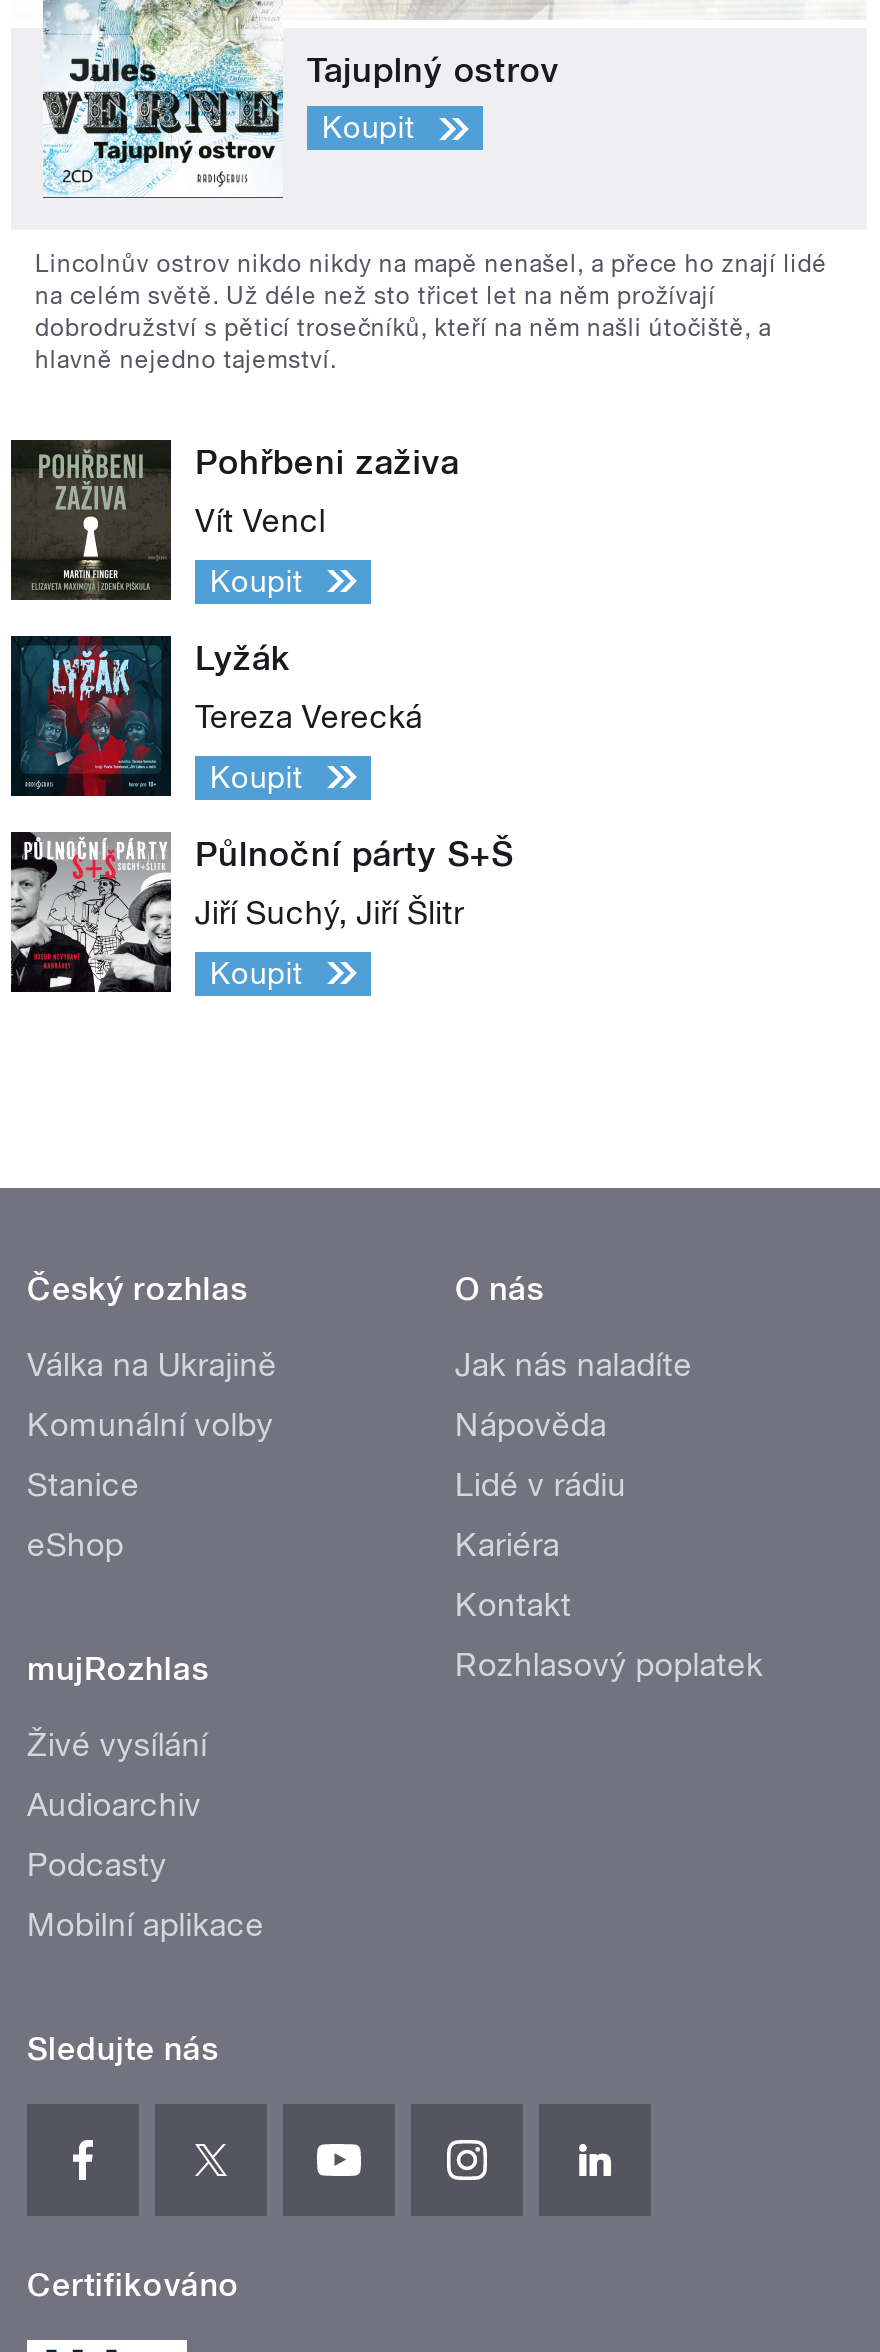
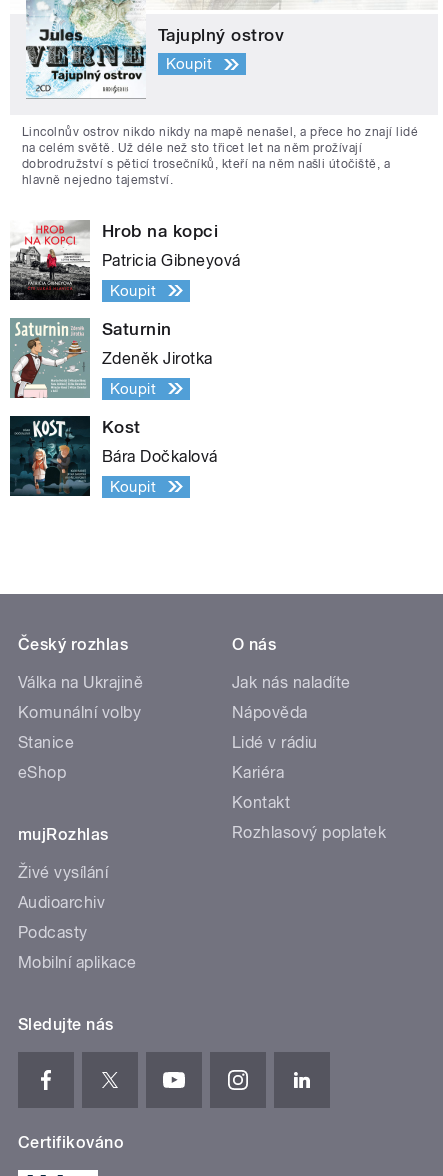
- [image]
- Pohřbeni zaživa
+ [image]
+ Hrob na kopci

- Vít Vencl
+ Patricia Gibneyová

- [image]
- Lyžák
+ [image]
+ Saturnin

- Tereza Verecká
+ Zdeněk Jirotka

- [image]
- Půlnoční párty S+Š
+ [image]
+ Kost

- Jiří Suchý, Jiří Šlitr
+ Bára Dočkalová
